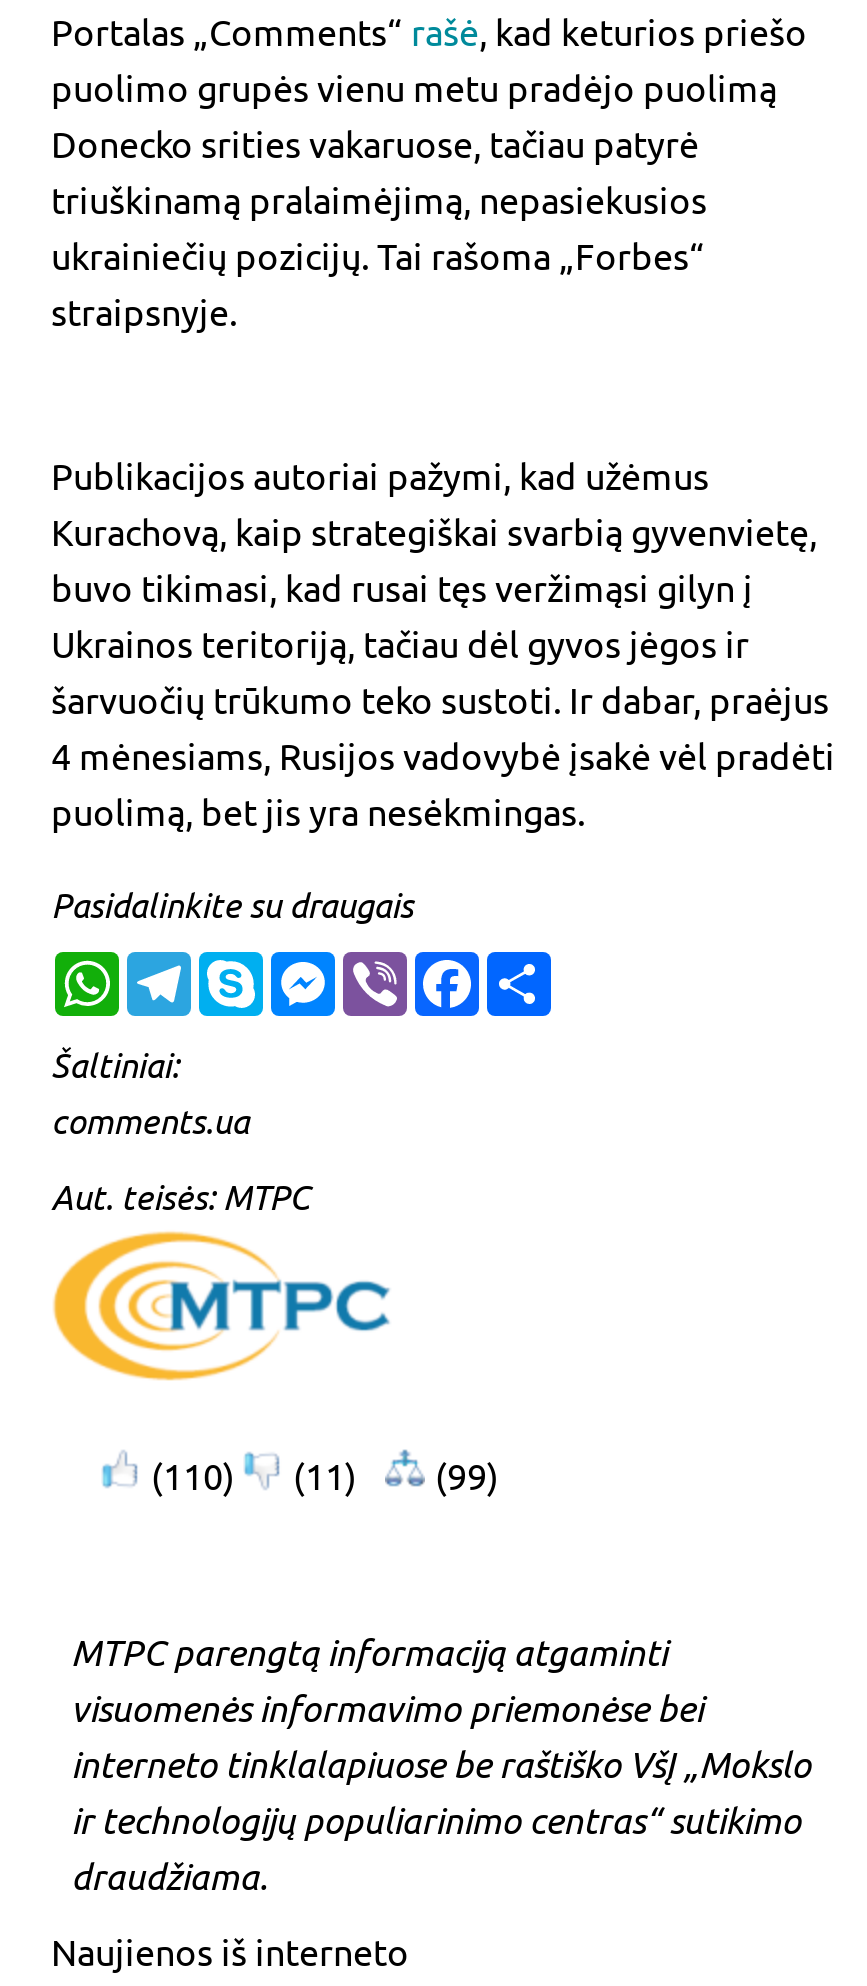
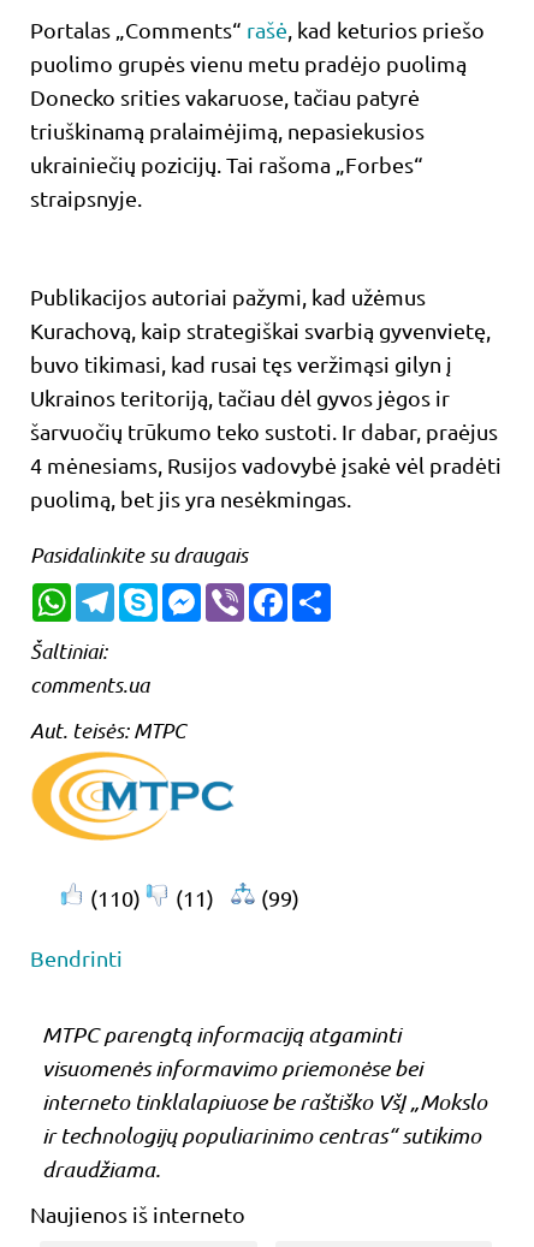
+ Bendrinti
